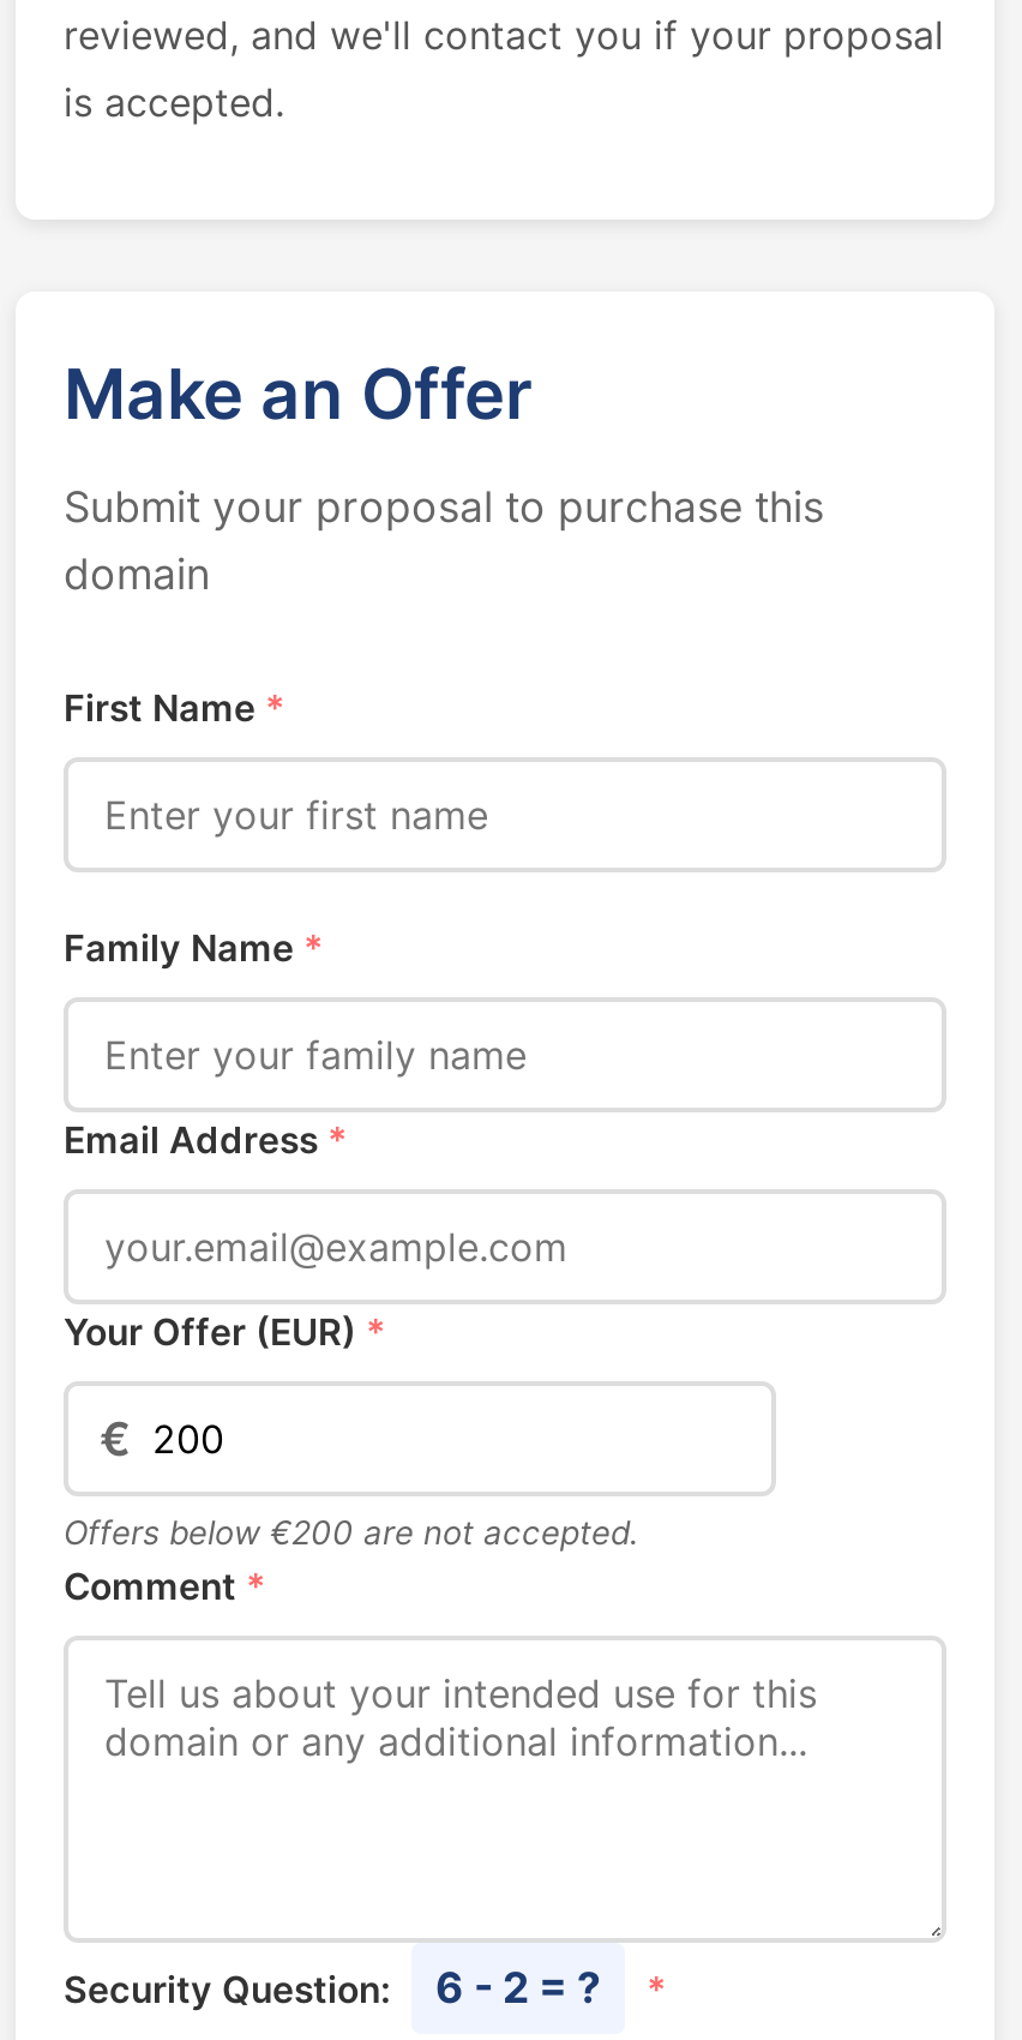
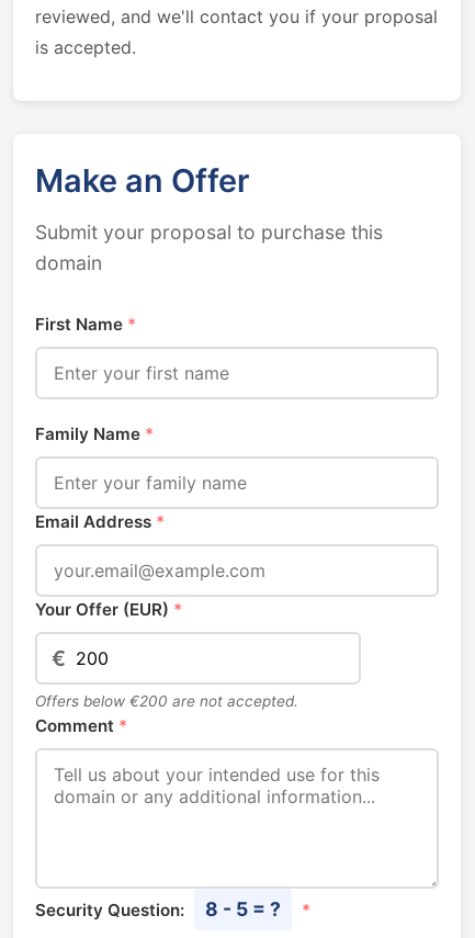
- 6 - 2 = ?
+ 8 - 5 = ?
